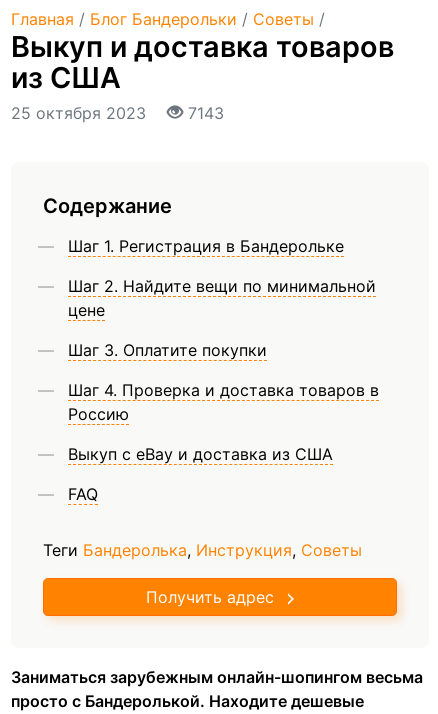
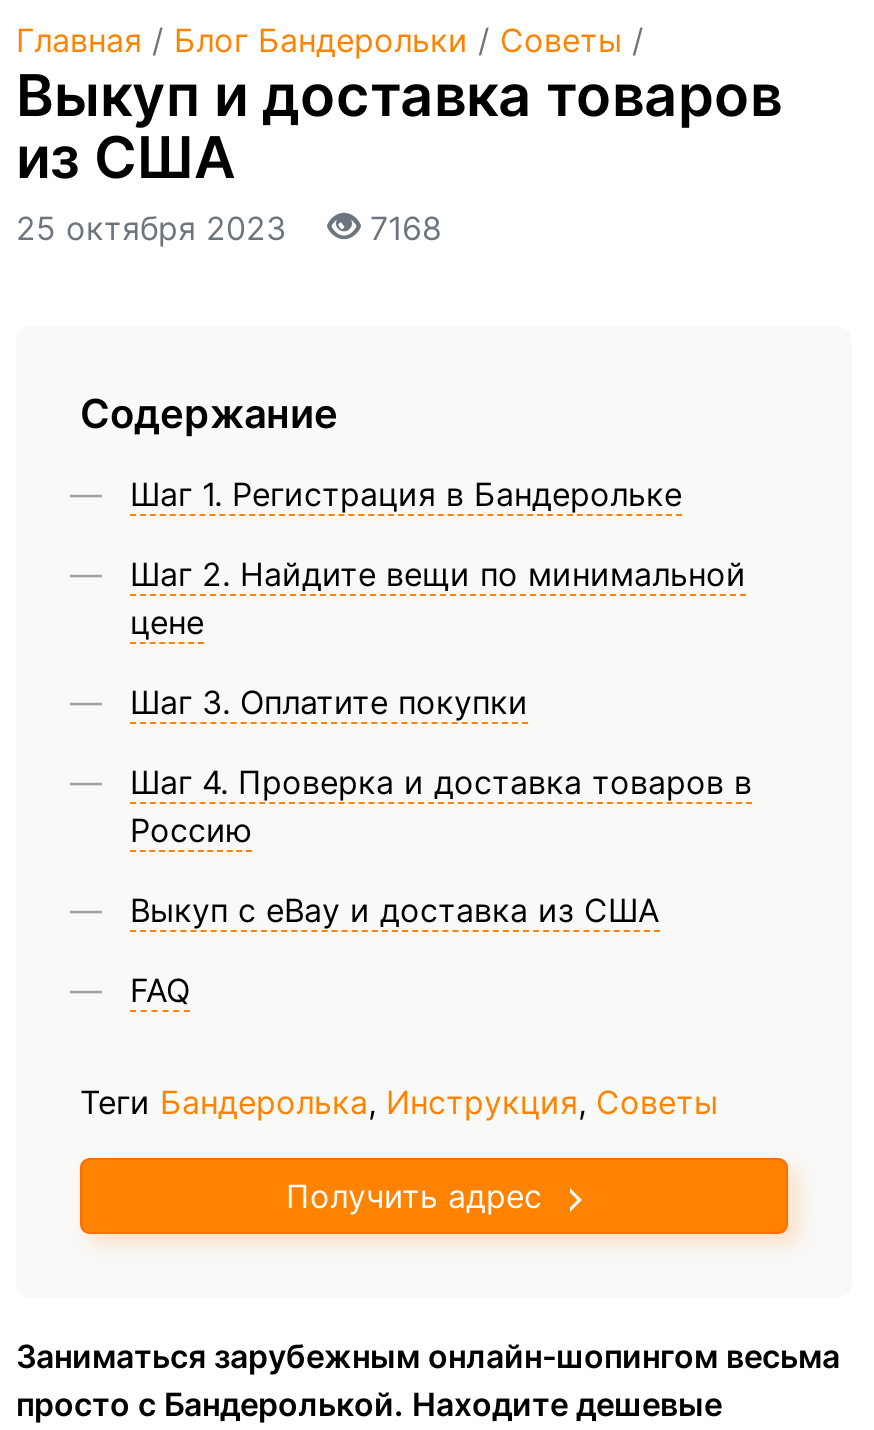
- 25 октября 2023 7143
+ 25 октября 2023 7168
